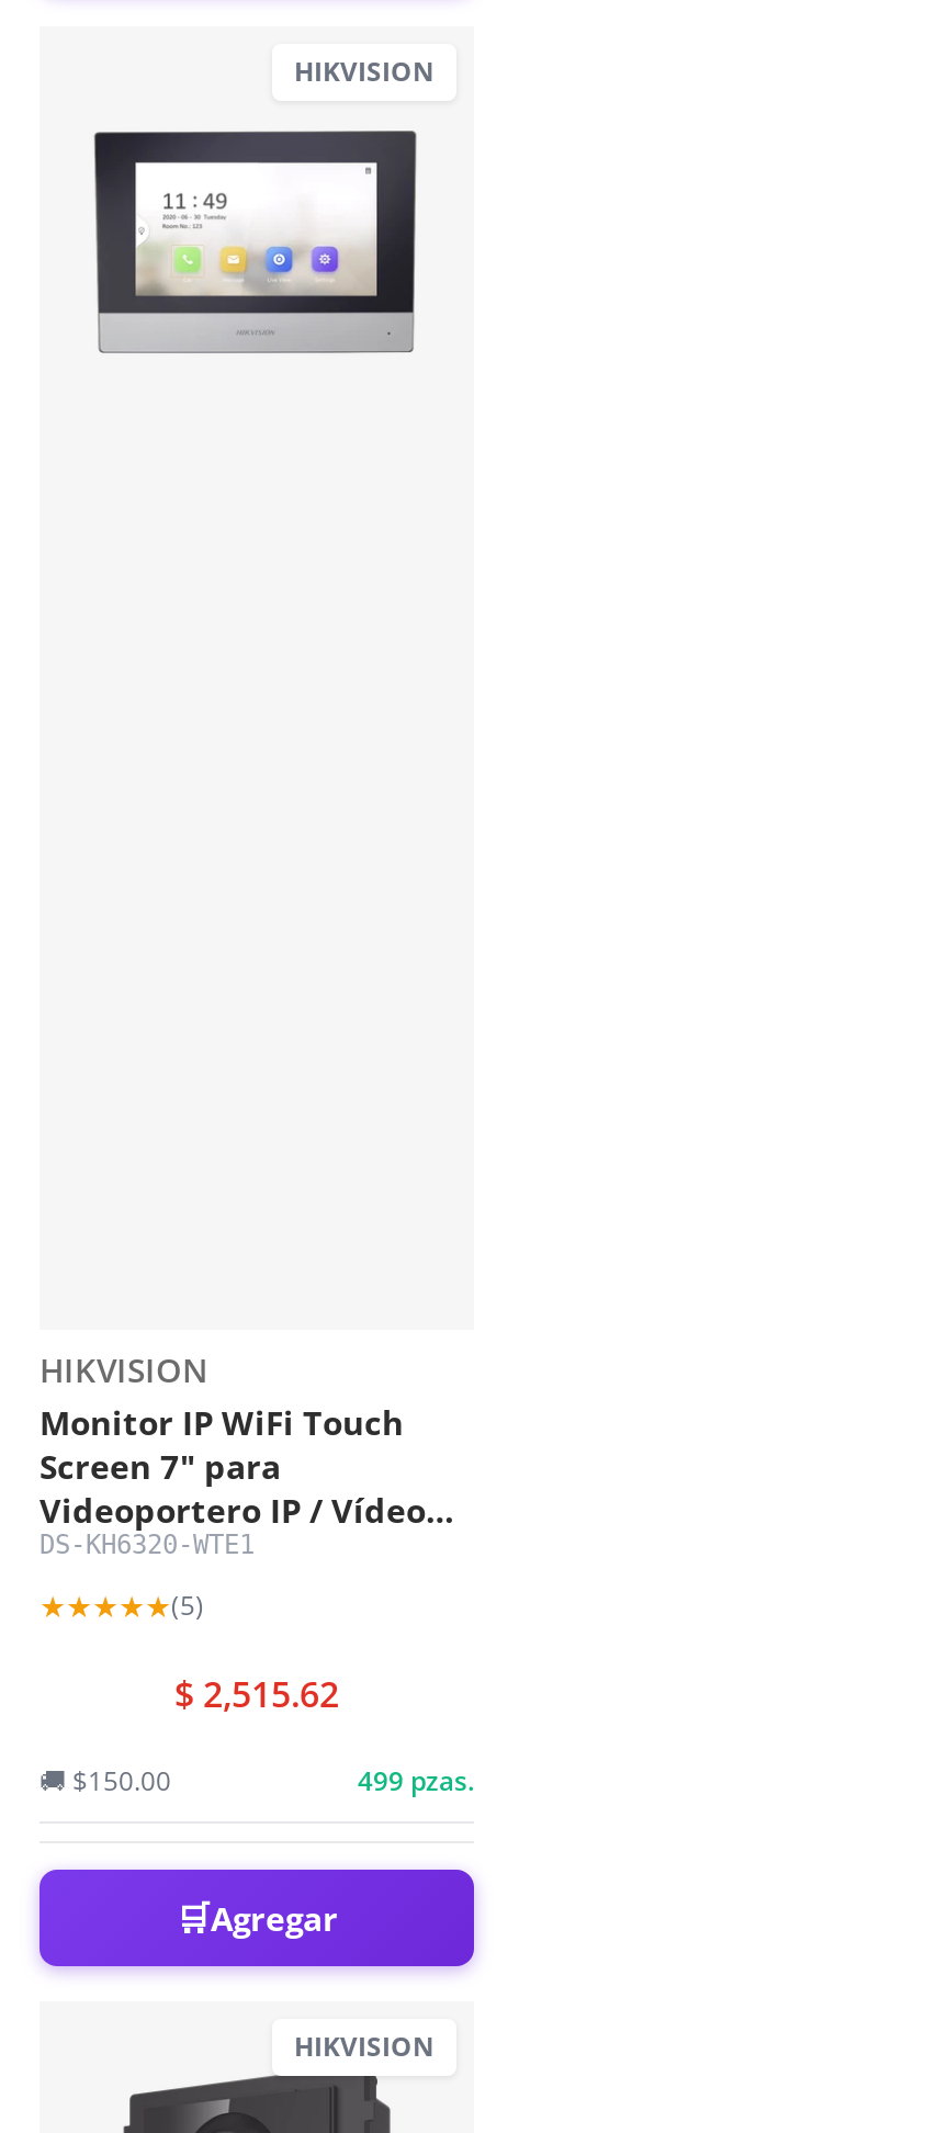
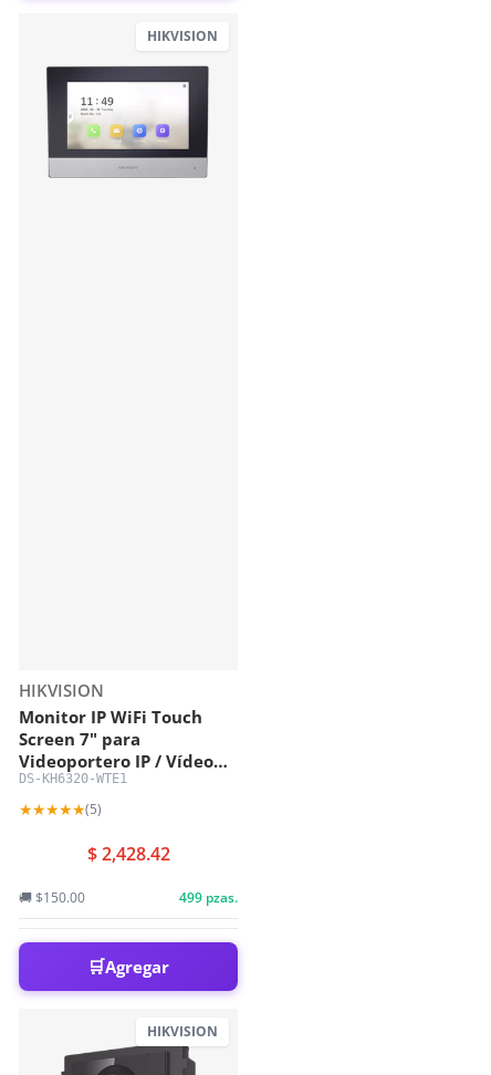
- $ 2,515.62
+ $ 2,428.42
